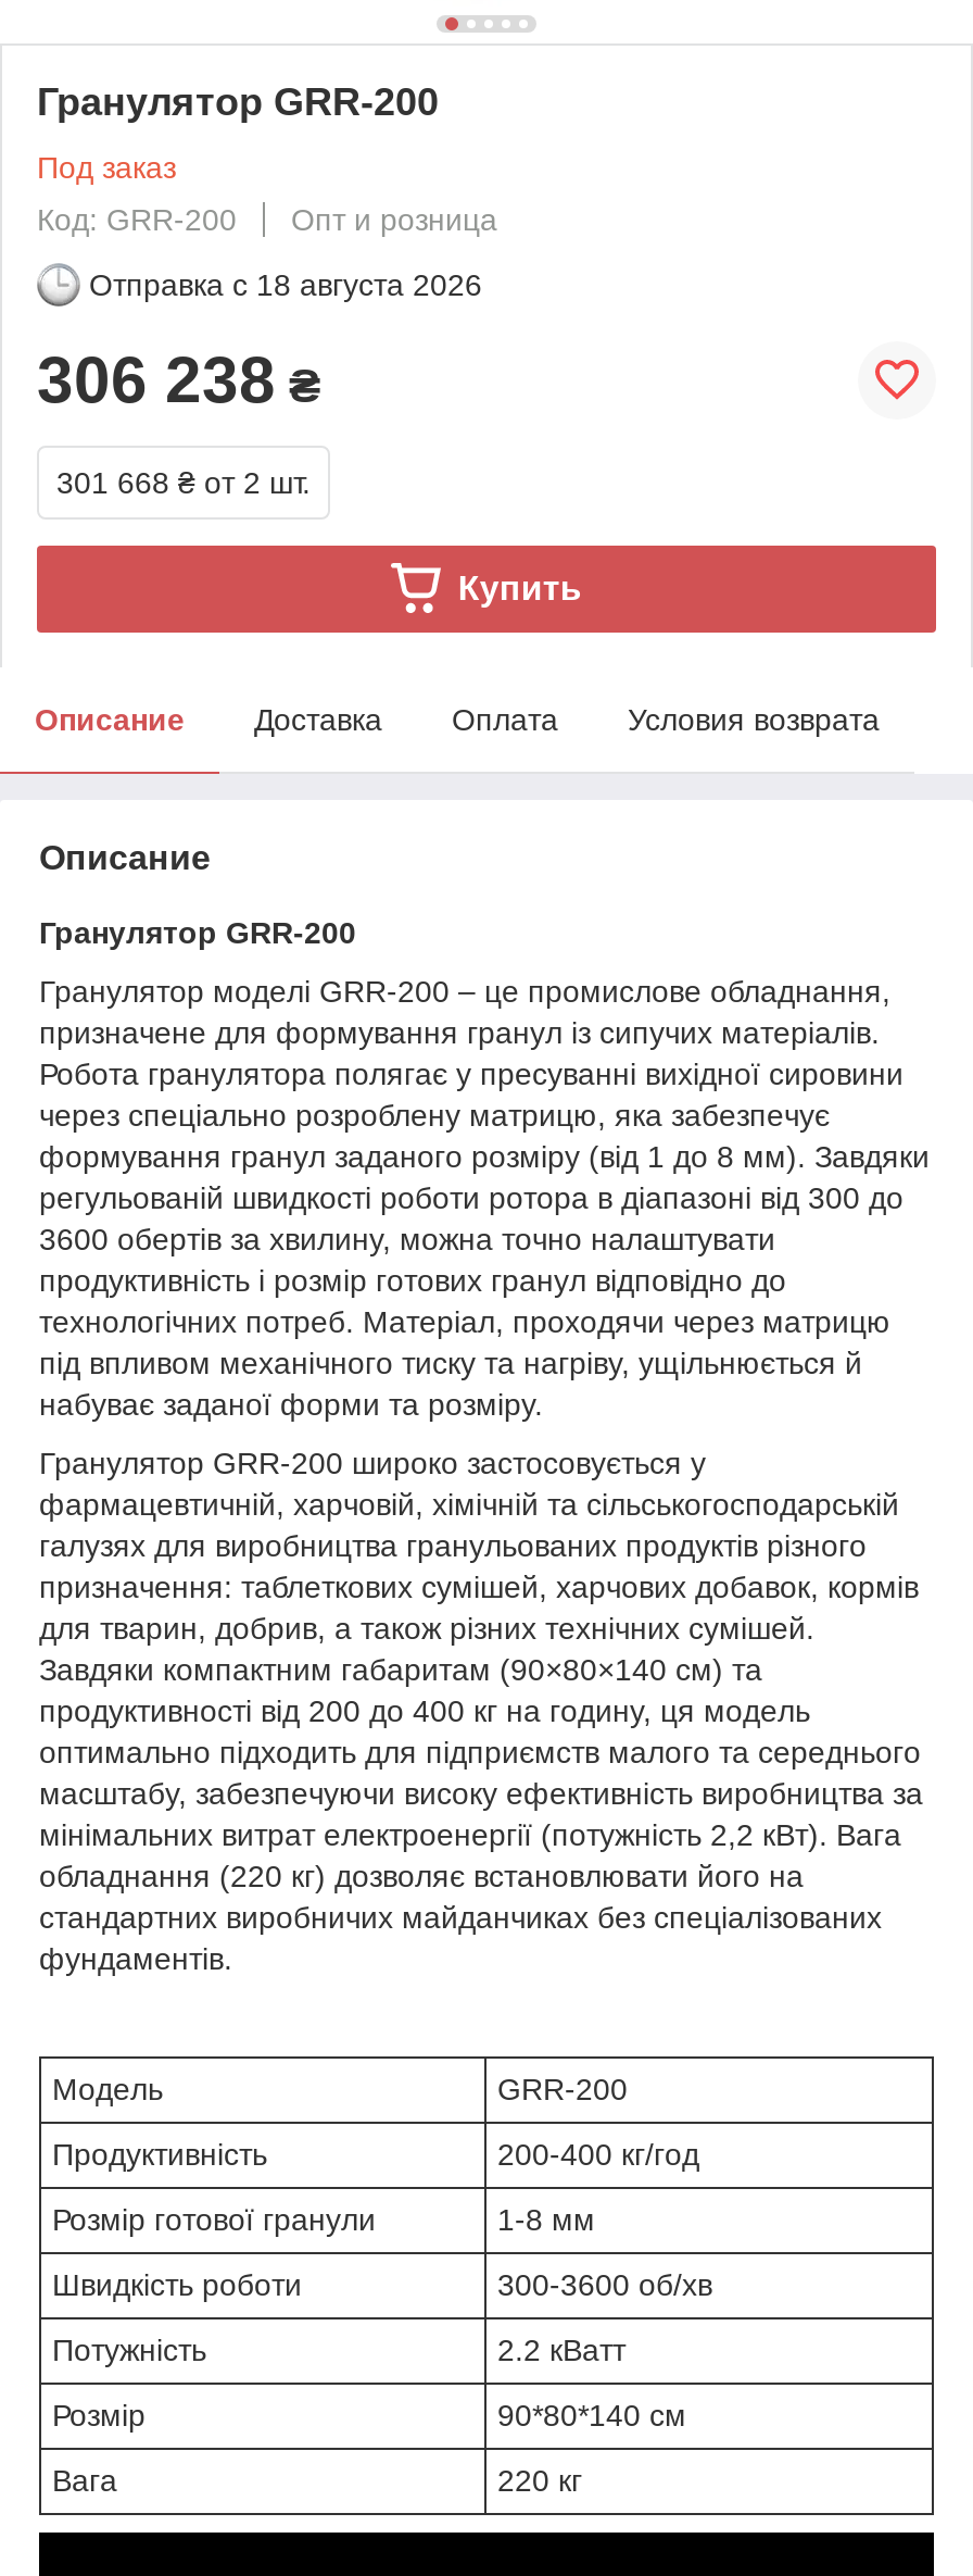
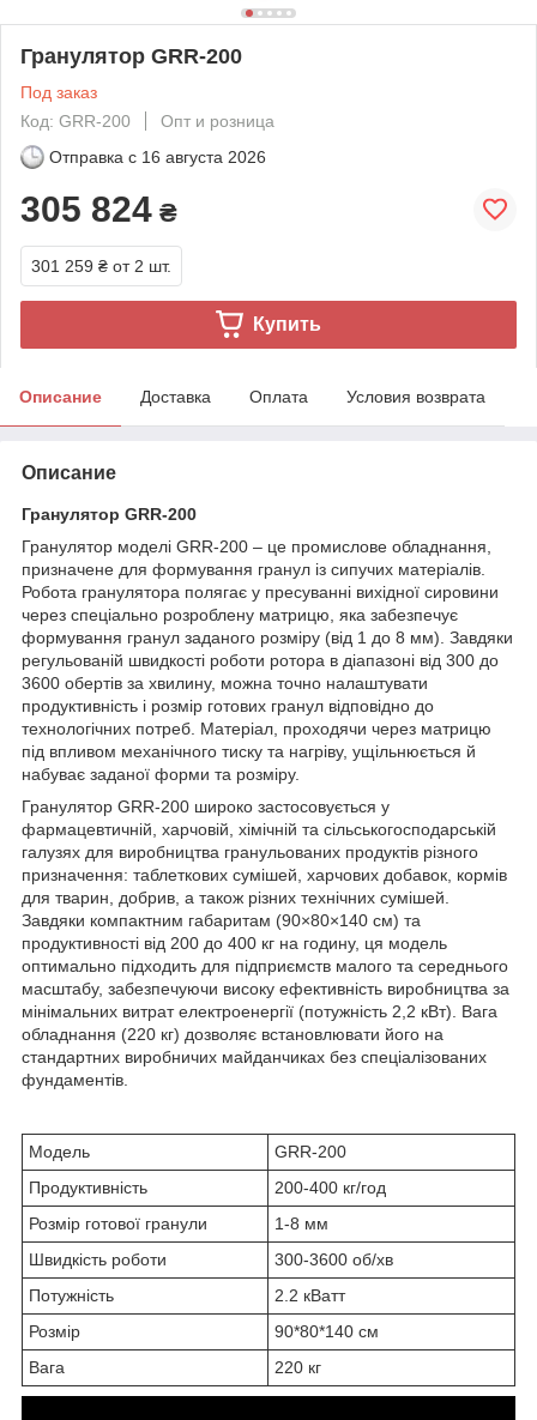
- Отправка с 18 августа 2026
+ Отправка с 16 августа 2026

- 306 238 ₴
+ 305 824 ₴

- 301 668 ₴ от 2 шт.
+ 301 259 ₴ от 2 шт.
